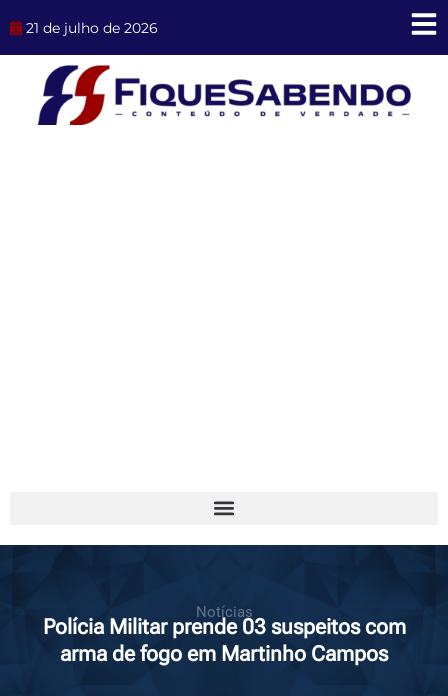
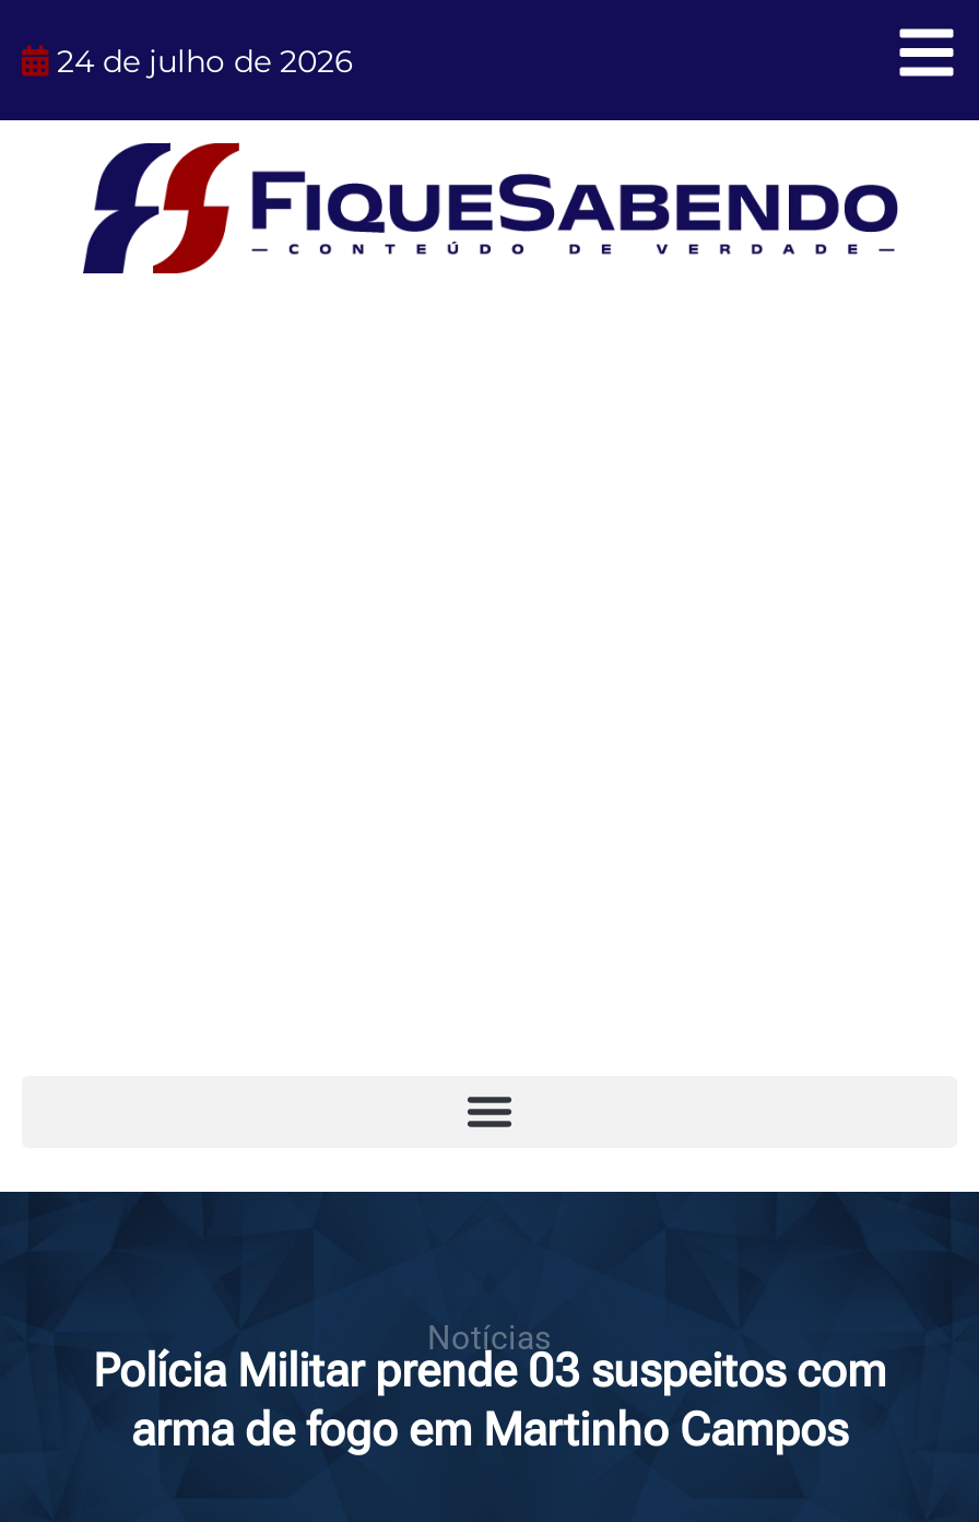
- 21 de julho de 2026
+ 24 de julho de 2026
